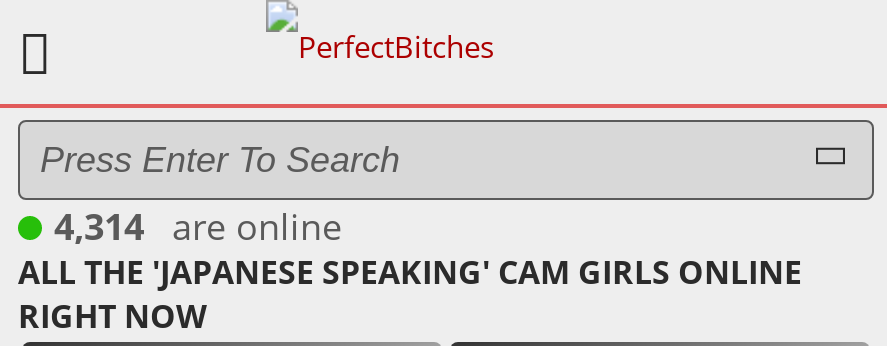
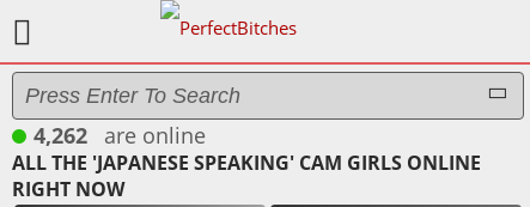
- 4,314 are online
+ 4,262 are online
